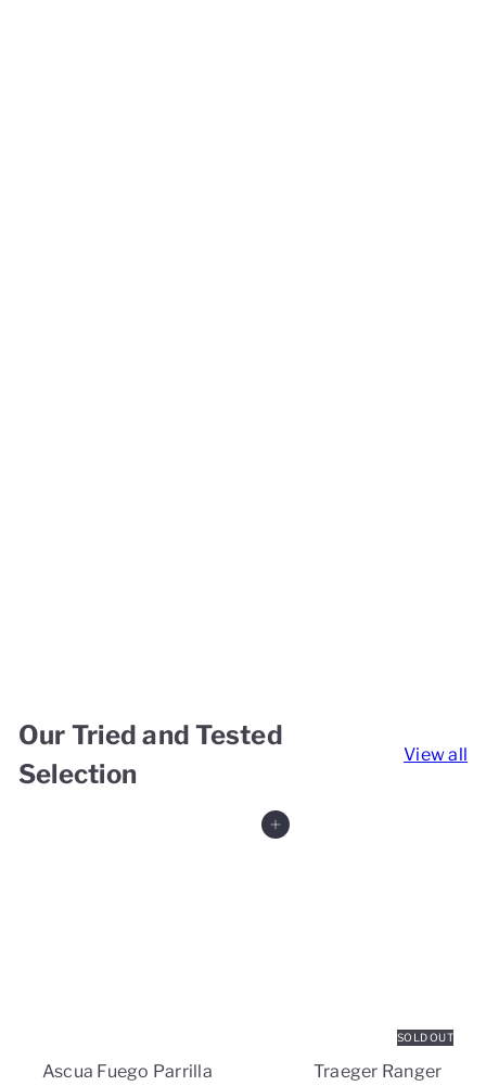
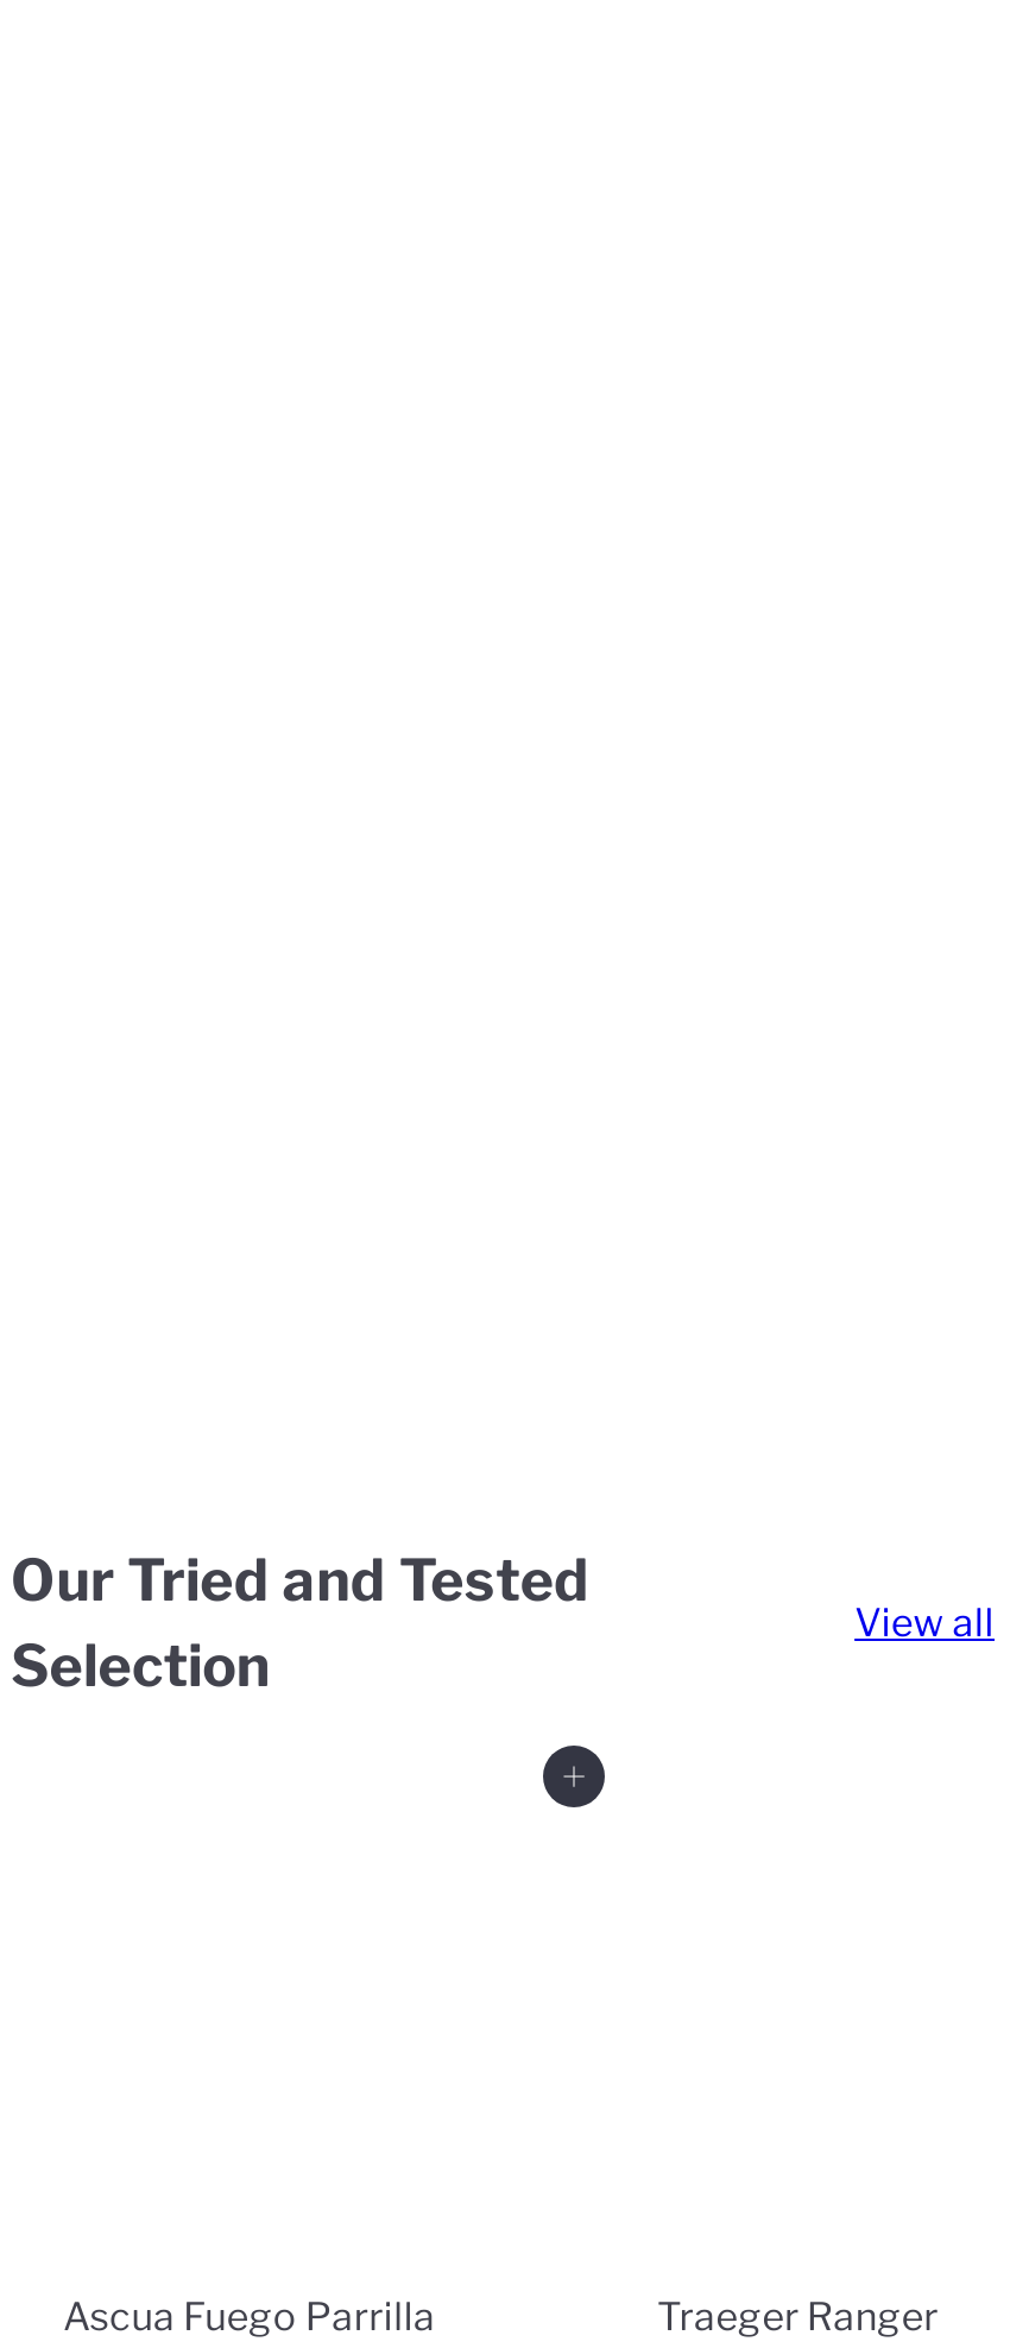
- SOLD OUT
